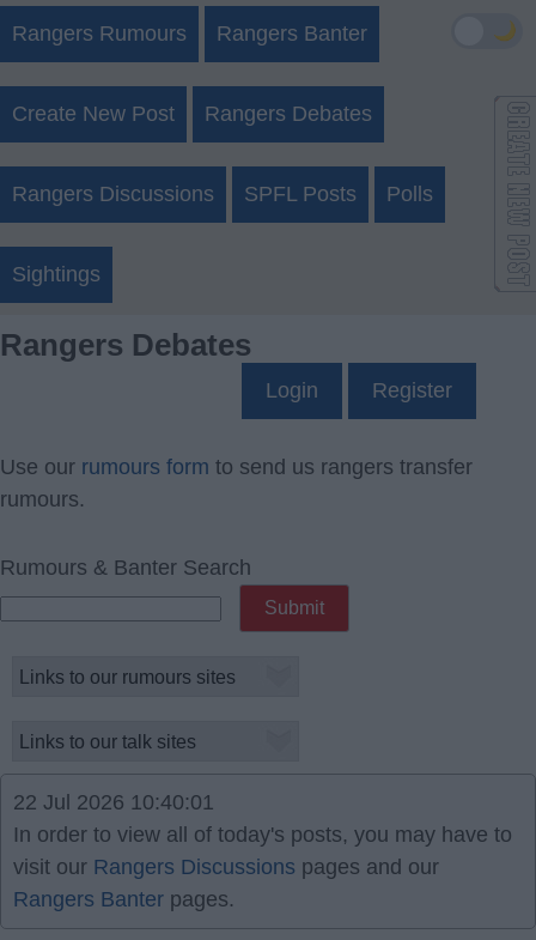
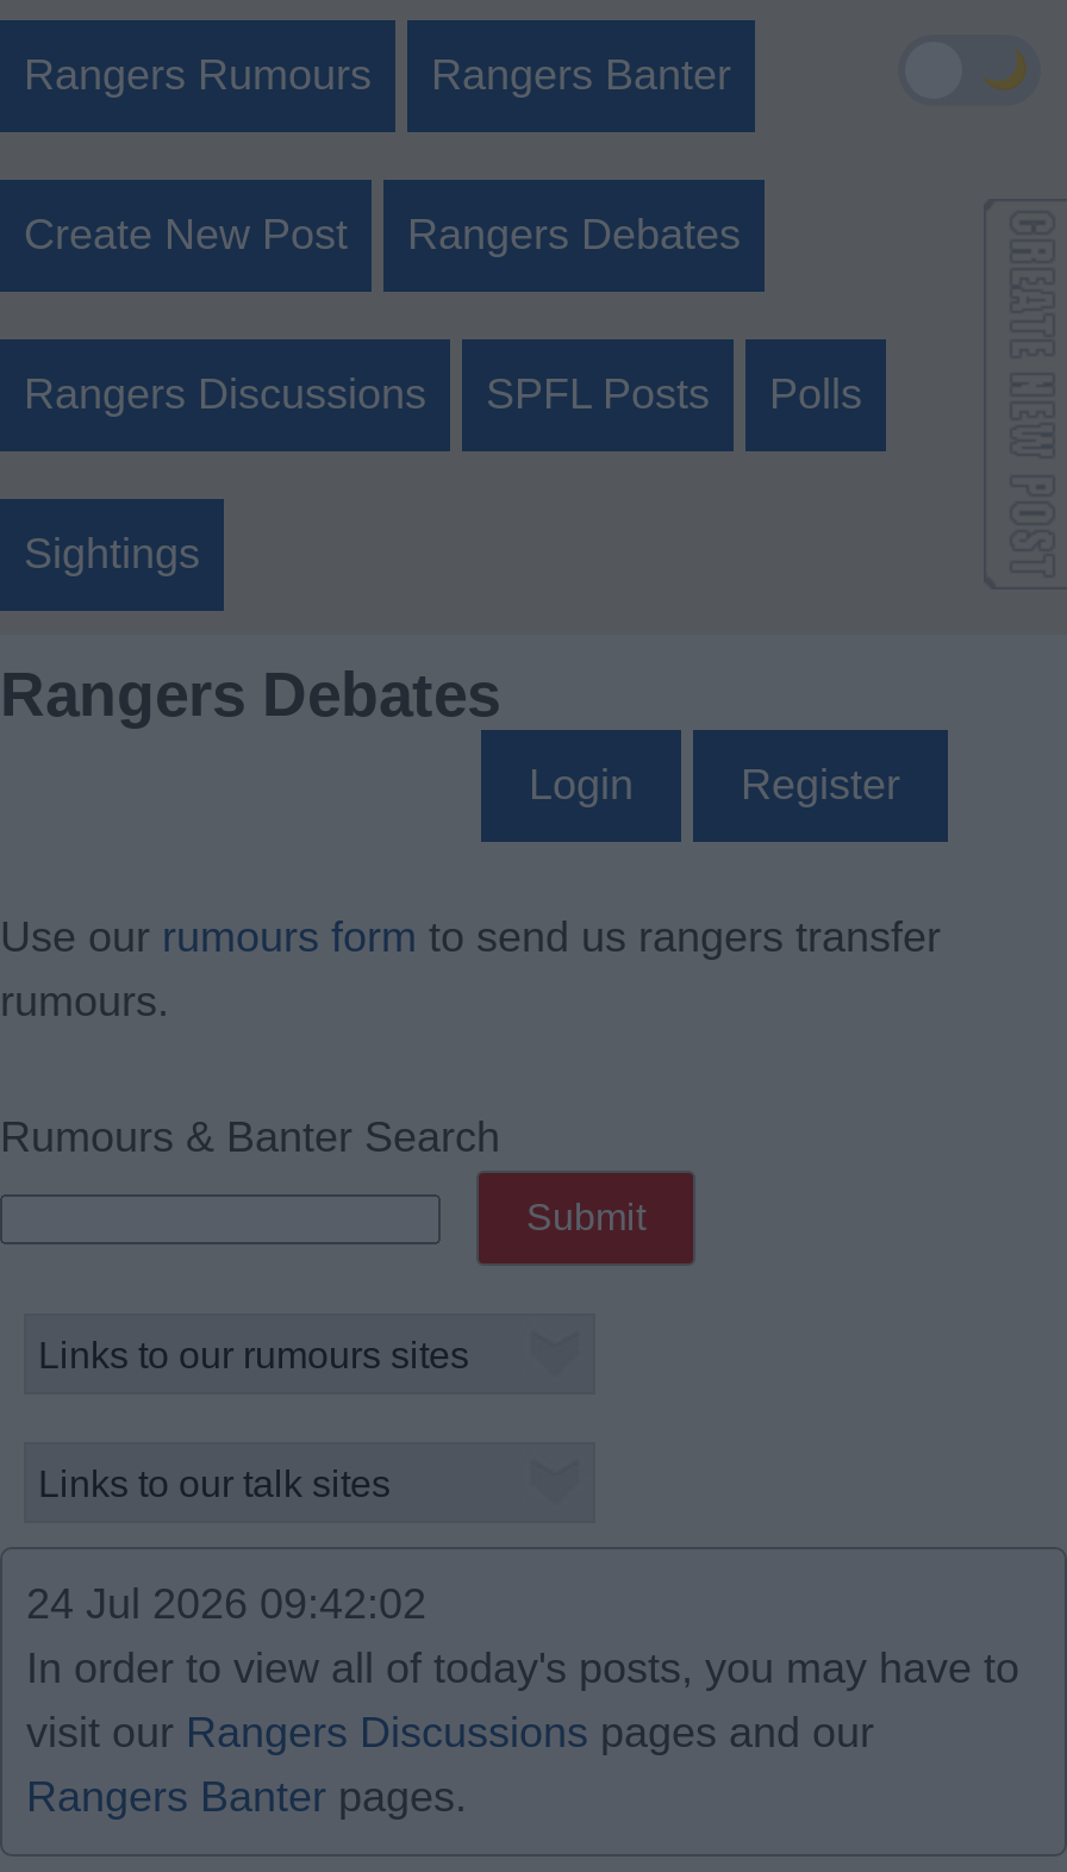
- 22 Jul 2026 10:40:01
+ 24 Jul 2026 09:42:02
